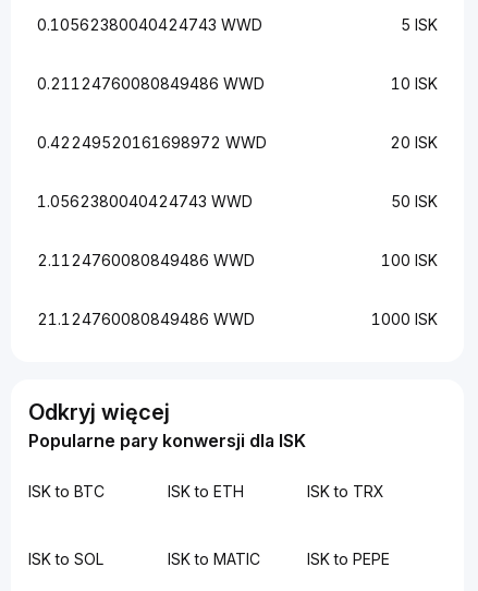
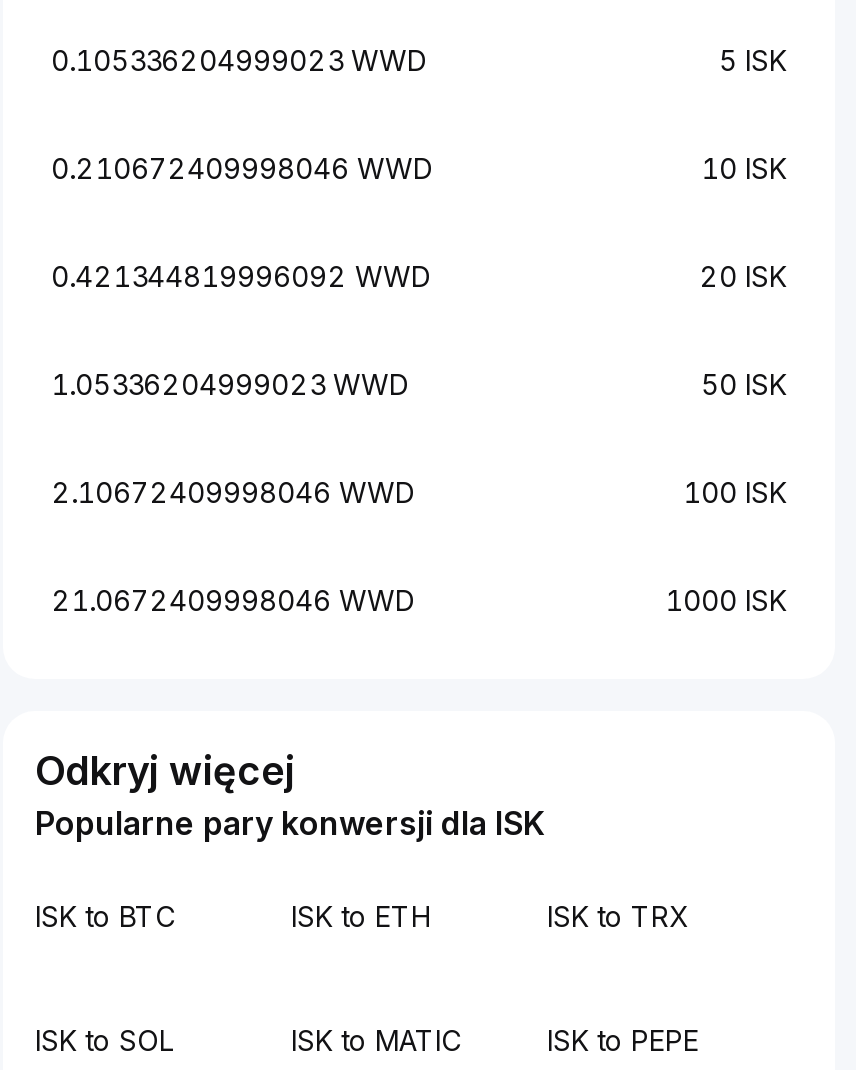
- 0.10562380040424743 WWD
+ 0.105336204999023 WWD

- 0.21124760080849486 WWD
+ 0.210672409998046 WWD

- 0.42249520161698972 WWD
+ 0.421344819996092 WWD

- 1.0562380040424743 WWD
+ 1.05336204999023 WWD

- 2.1124760080849486 WWD
+ 2.10672409998046 WWD

- 21.124760080849486 WWD
+ 21.0672409998046 WWD
